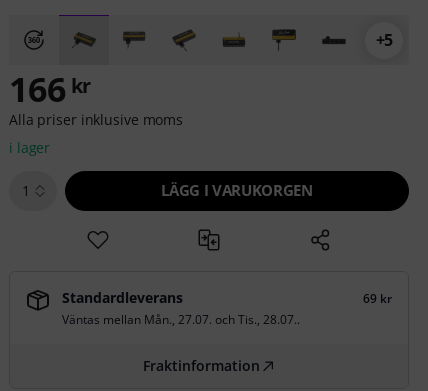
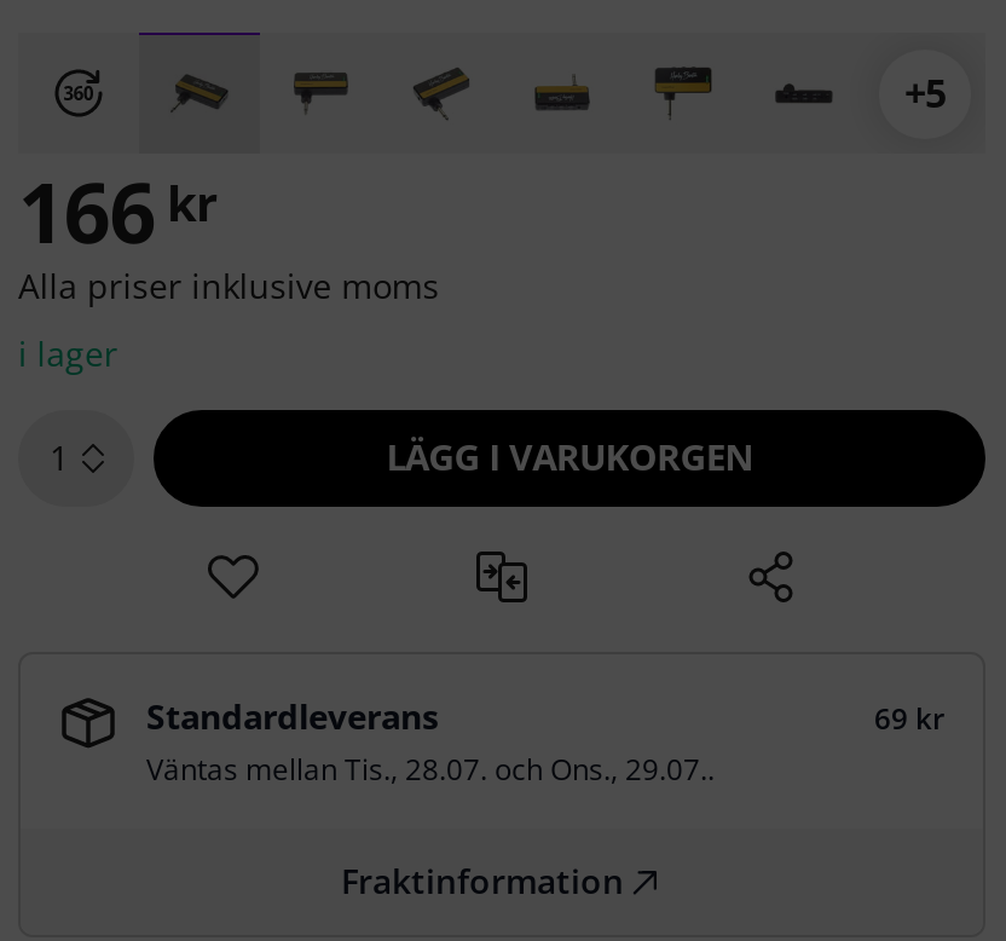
- Väntas mellan Mån., 27.07. och Tis., 28.07..
+ Väntas mellan Tis., 28.07. och Ons., 29.07..
